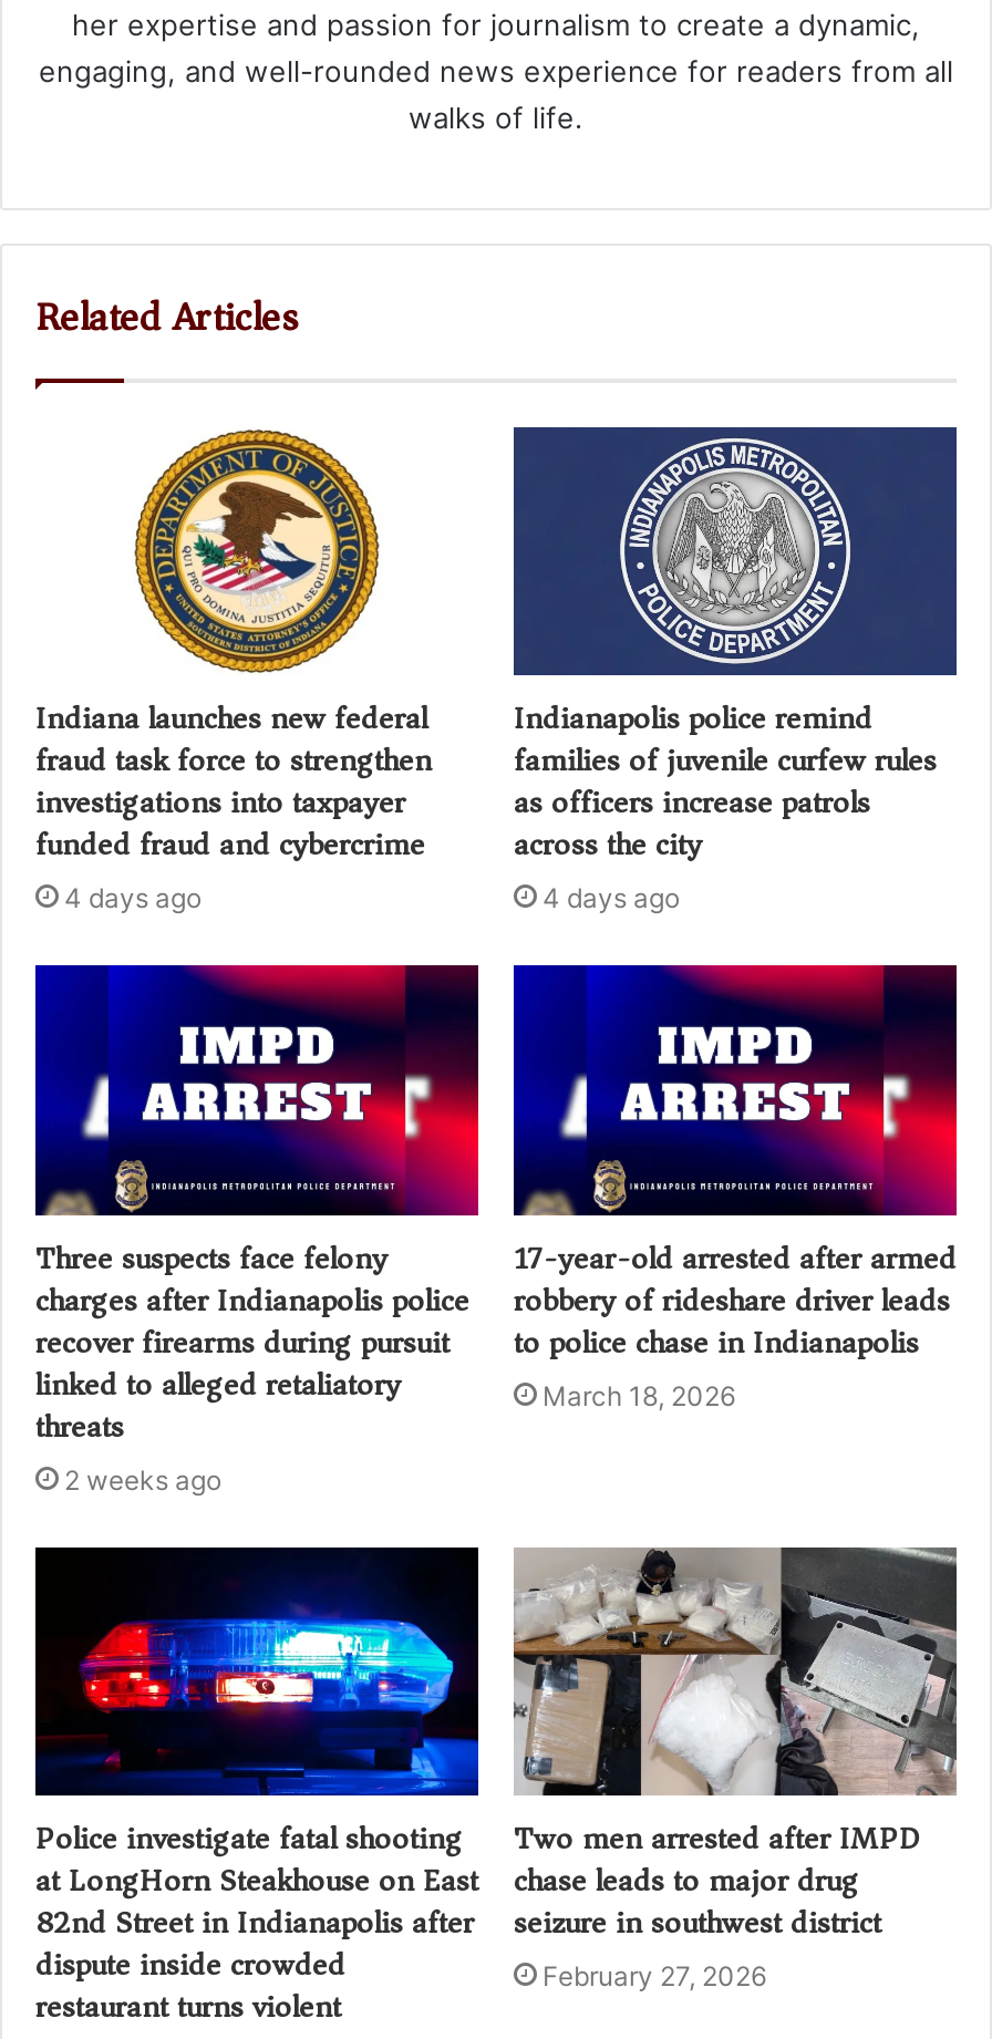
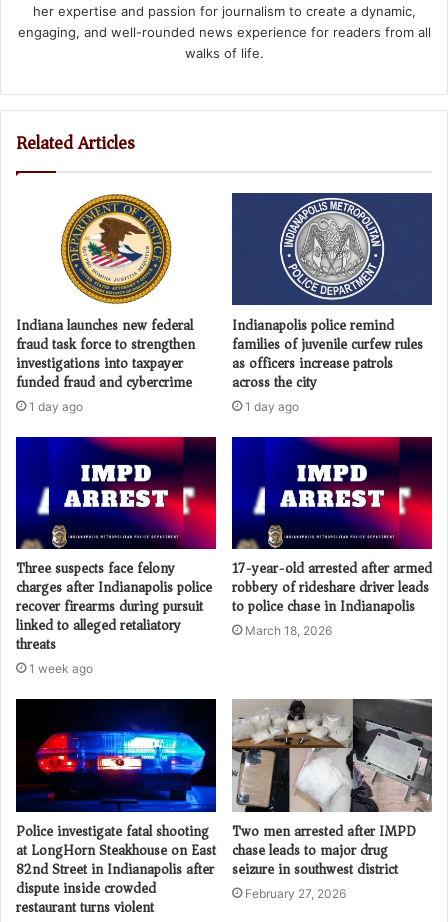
- 4 days ago
+ 1 day ago

- 4 days ago
+ 1 day ago

- 2 weeks ago
+ 1 week ago
